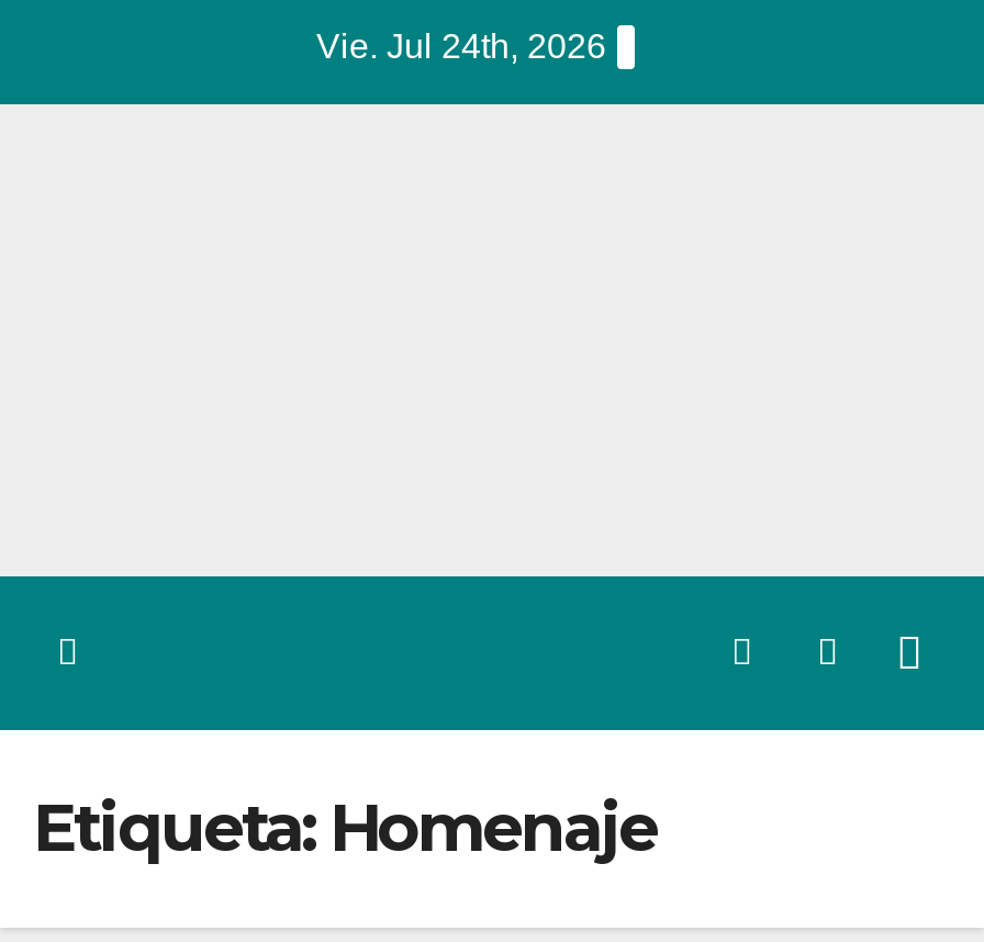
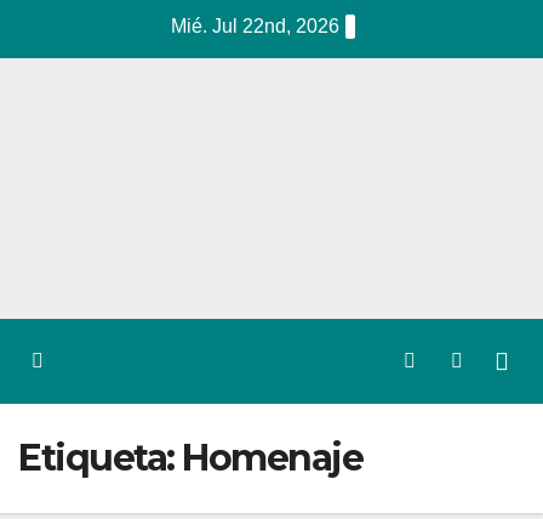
- Vie. Jul 24th, 2026
+ Mié. Jul 22nd, 2026
